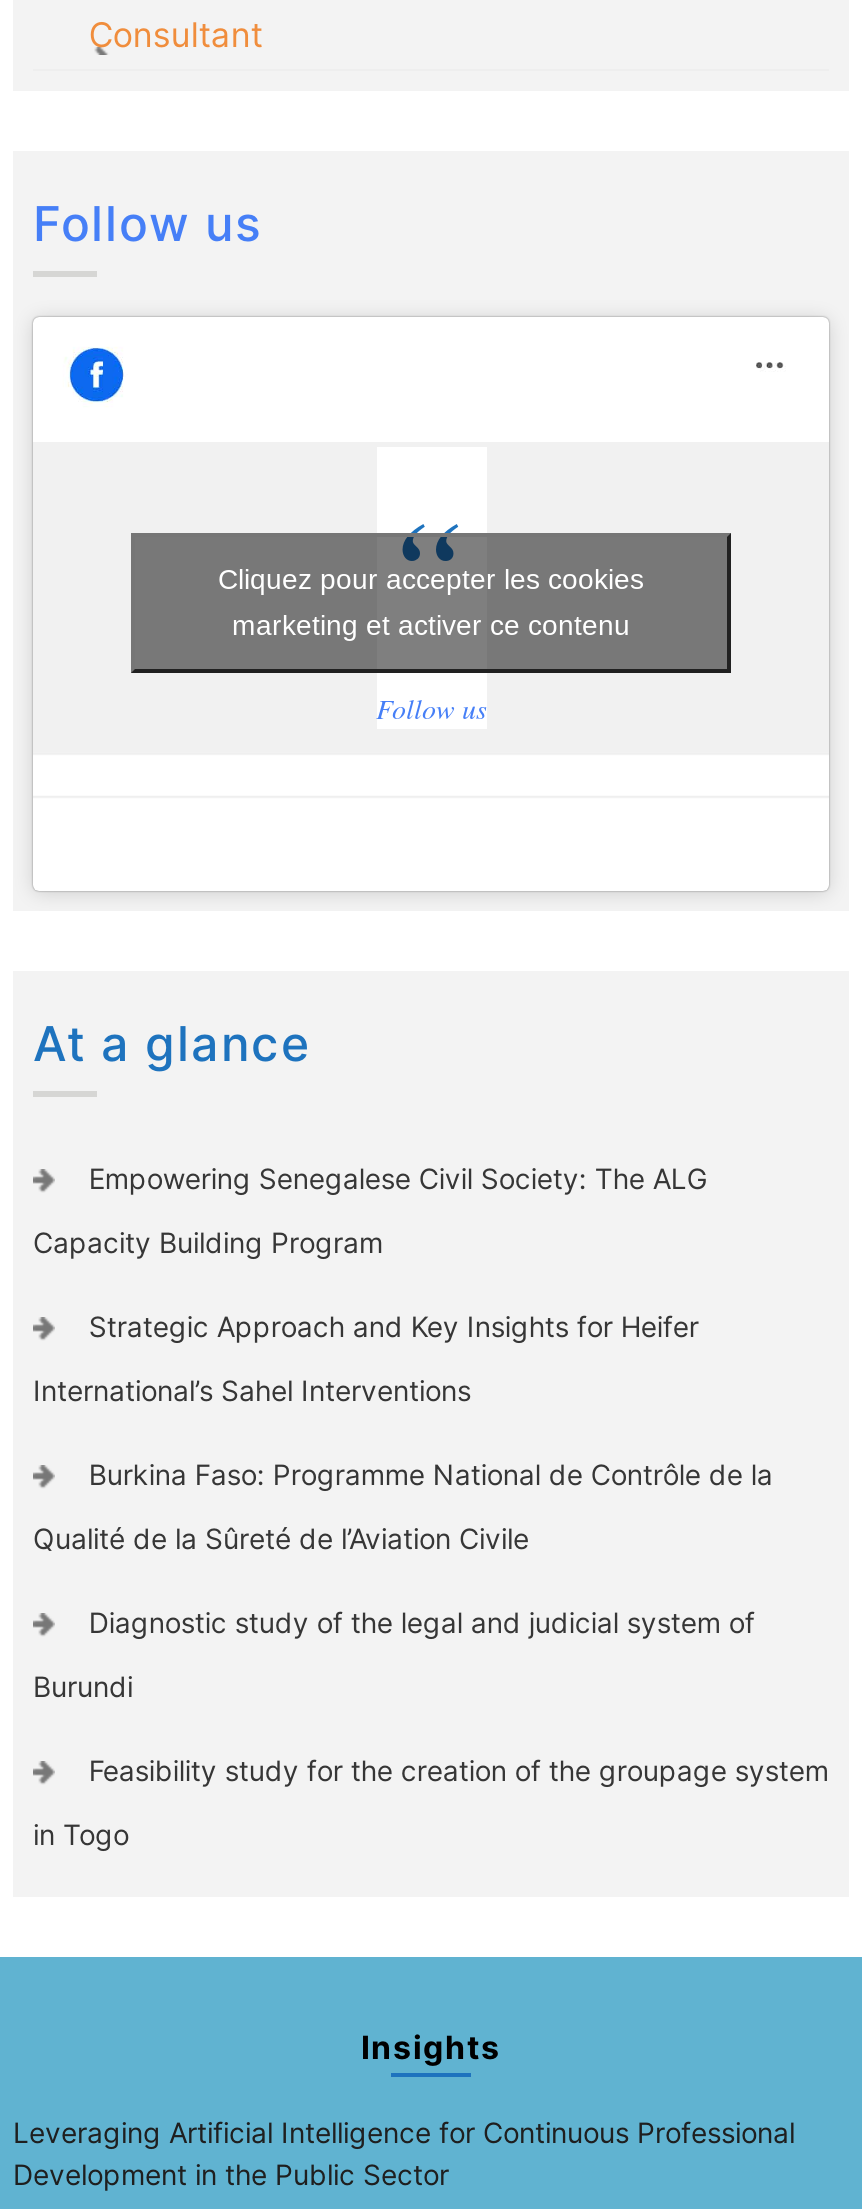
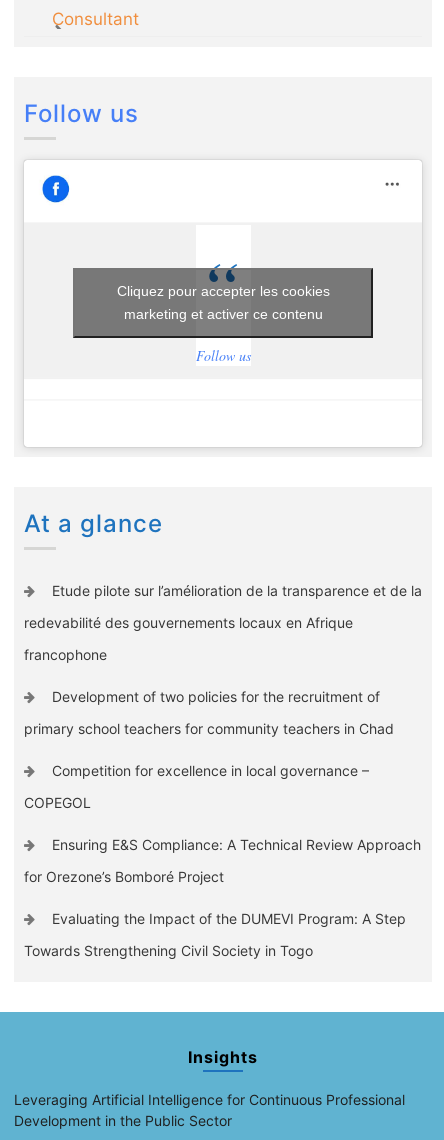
- Empowering Senegalese Civil Society: The ALG
- Capacity Building Program
- Strategic Approach and Key Insights for Heifer
- International’s Sahel Interventions
- Burkina Faso: Programme National de Contrôle de la
- Qualité de la Sûreté de l’Aviation Civile
- Diagnostic study of the legal and judicial system of
- Burundi
- Feasibility study for the creation of the groupage system
- in Togo
+ Etude pilote sur l’amélioration de la transparence et de la
+ redevabilité des gouvernements locaux en Afrique
+ francophone
+ Development of two policies for the recruitment of
+ primary school teachers for community teachers in Chad
+ Competition for excellence in local governance –
+ COPEGOL
+ Ensuring E&S Compliance: A Technical Review Approach
+ for Orezone’s Bomboré Project
+ Evaluating the Impact of the DUMEVI Program: A Step
+ Towards Strengthening Civil Society in Togo
